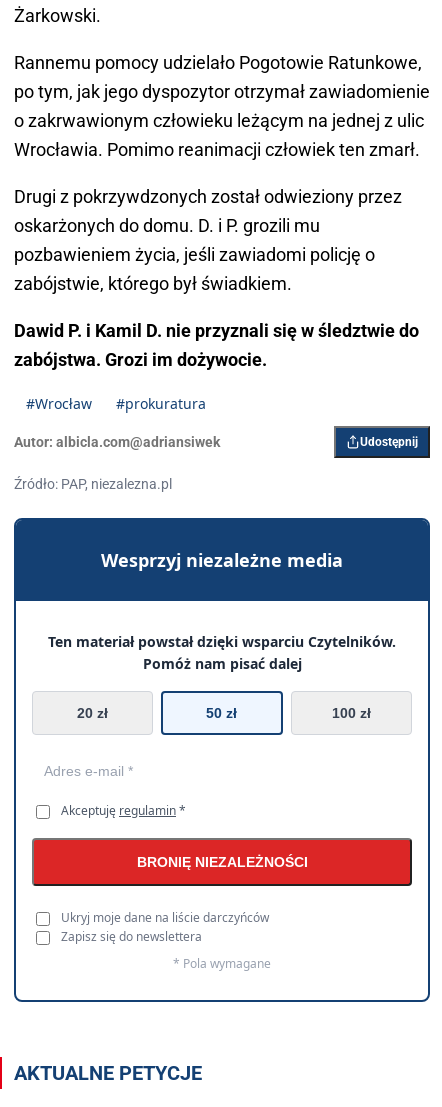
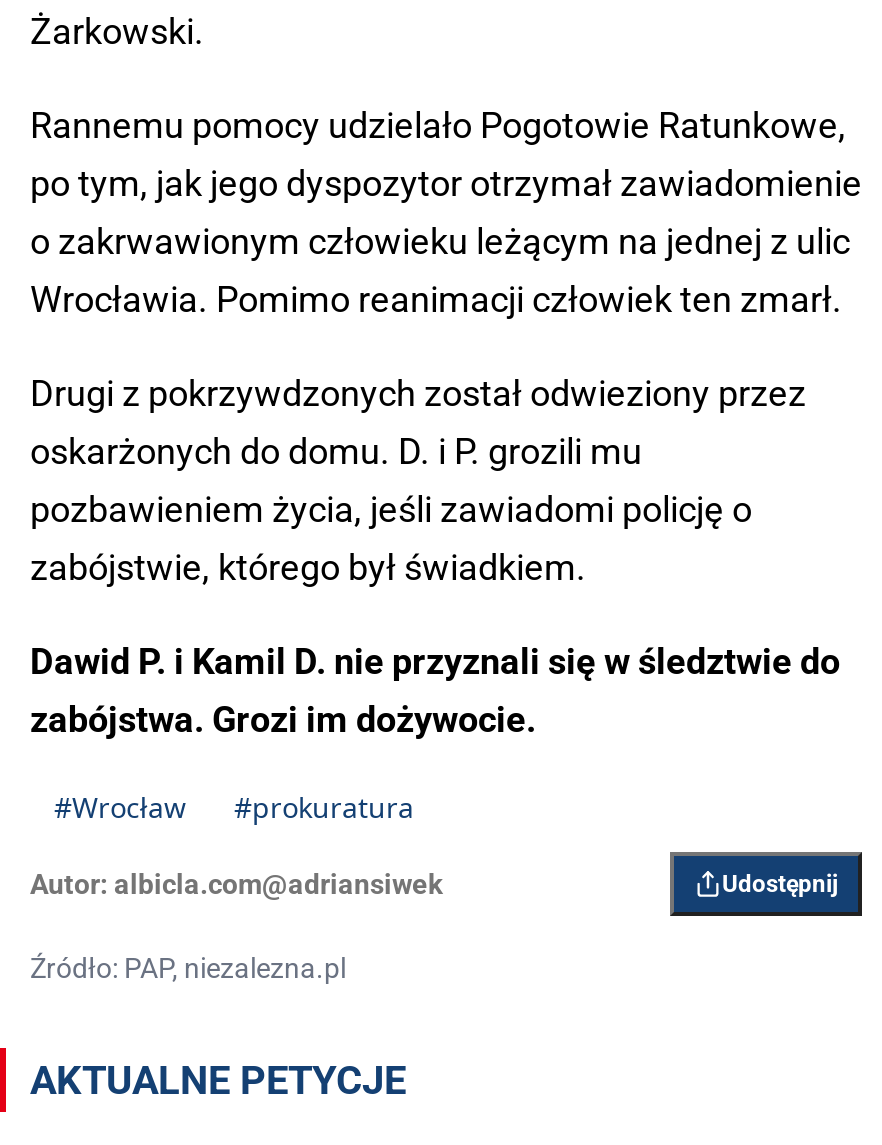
- [image]
- Wesprzyj niezależne media
- Ten materiał powstał dzięki wsparciu Czytelników.
- Pomóż nam pisać dalej
- 20 zł
- 50 zł
- 100 zł

- Akceptuję regulamin *
- BRONIĘ NIEZALEŻNOŚCI
- Ukryj moje dane na liście darczyńców
- Zapisz się do newslettera
- * Pola wymagane
